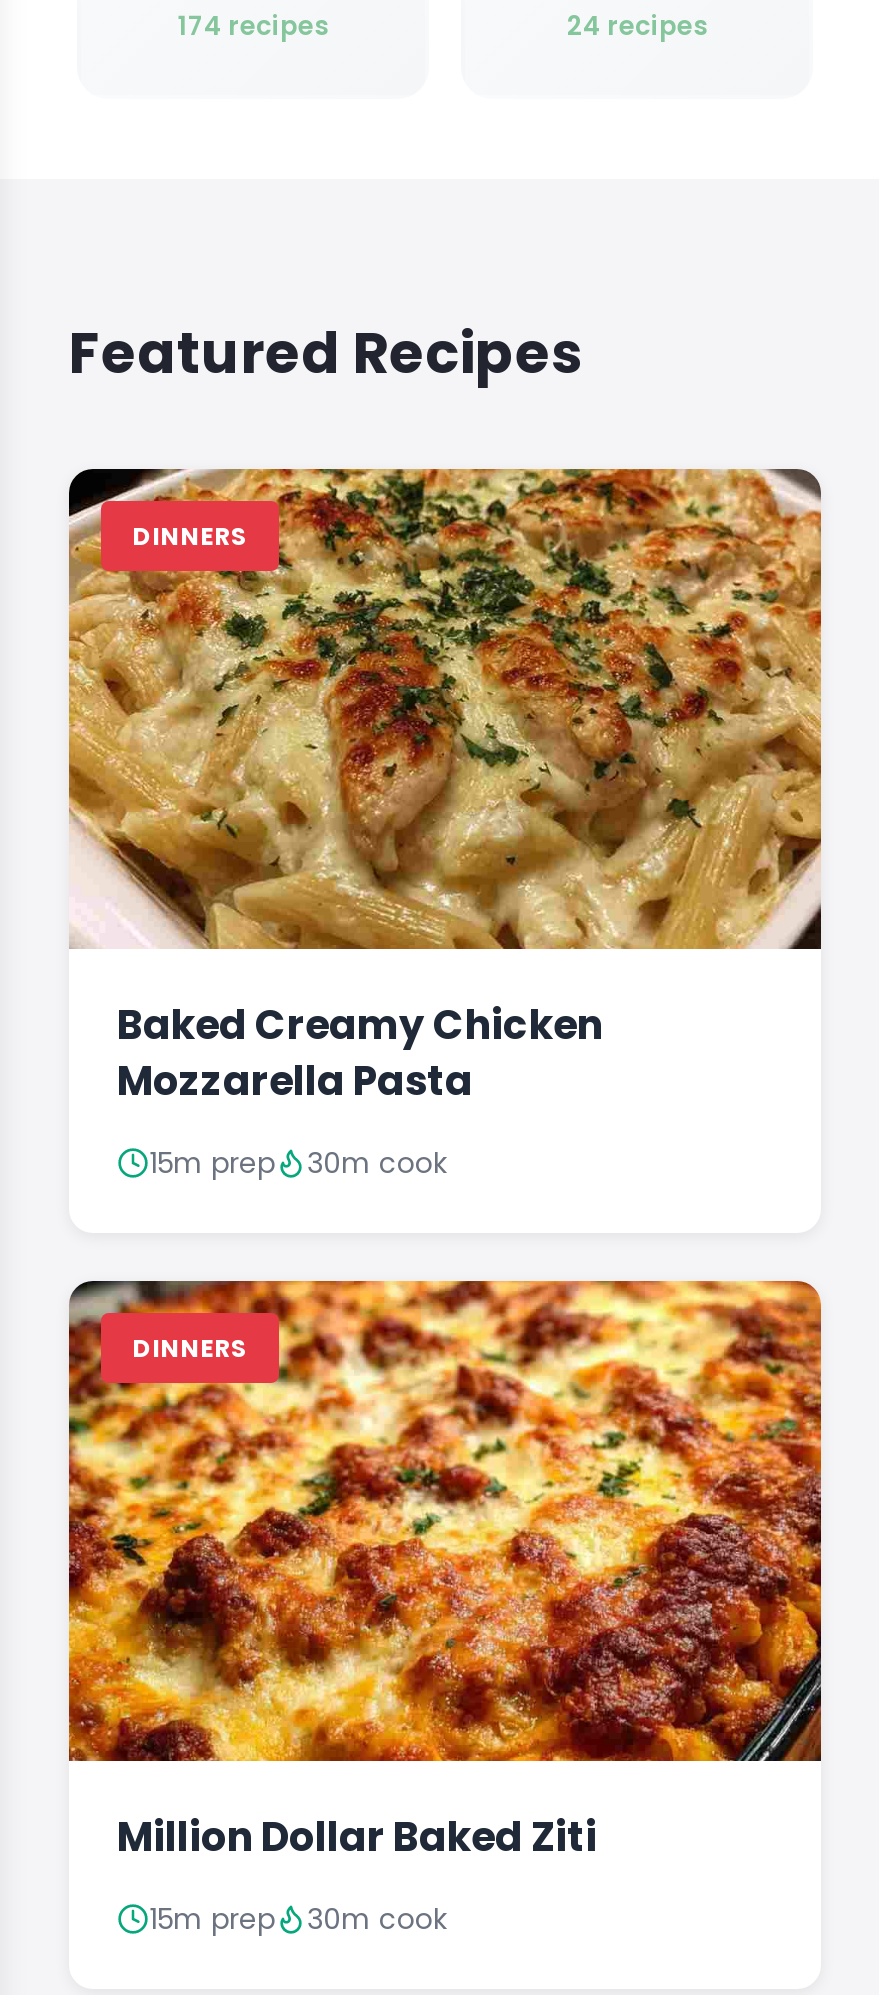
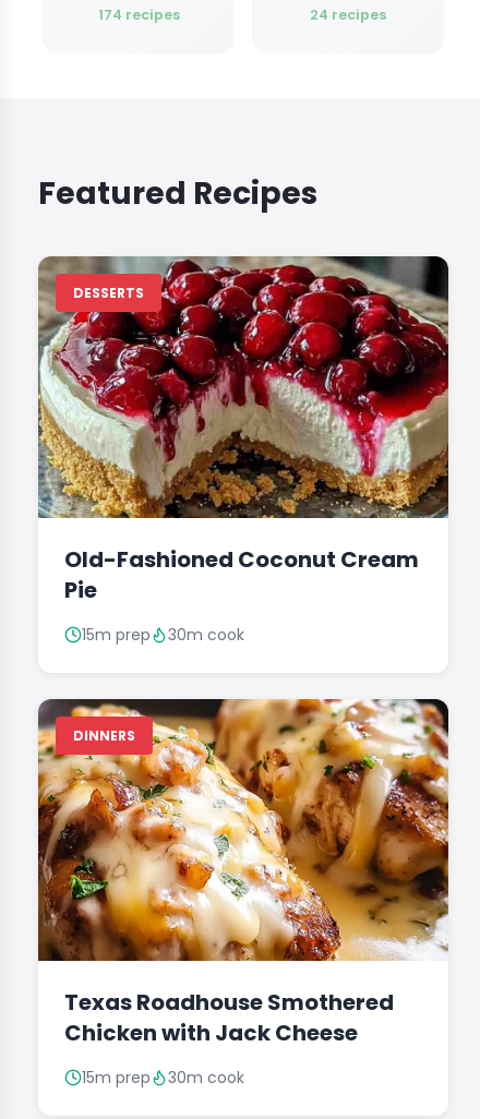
- [image]
- DINNERS
+ [image]
+ DESSERTS

- Baked Creamy Chicken
- Mozzarella Pasta
+ Old-Fashioned Coconut Cream
+ Pie

- [image]
- Million Dollar Baked Ziti
+ [image]
+ Texas Roadhouse Smothered
+ Chicken with Jack Cheese
